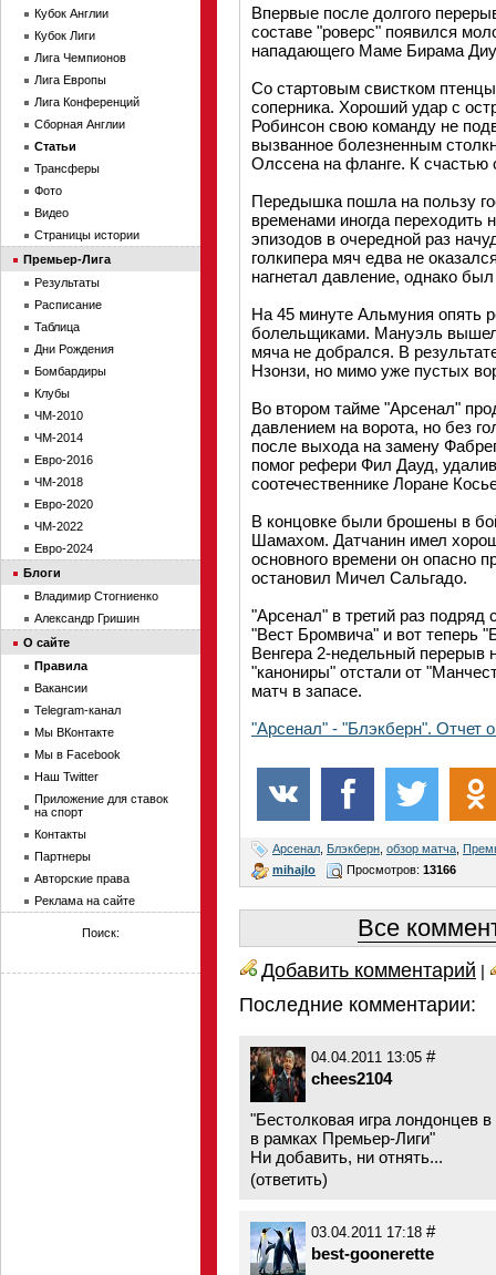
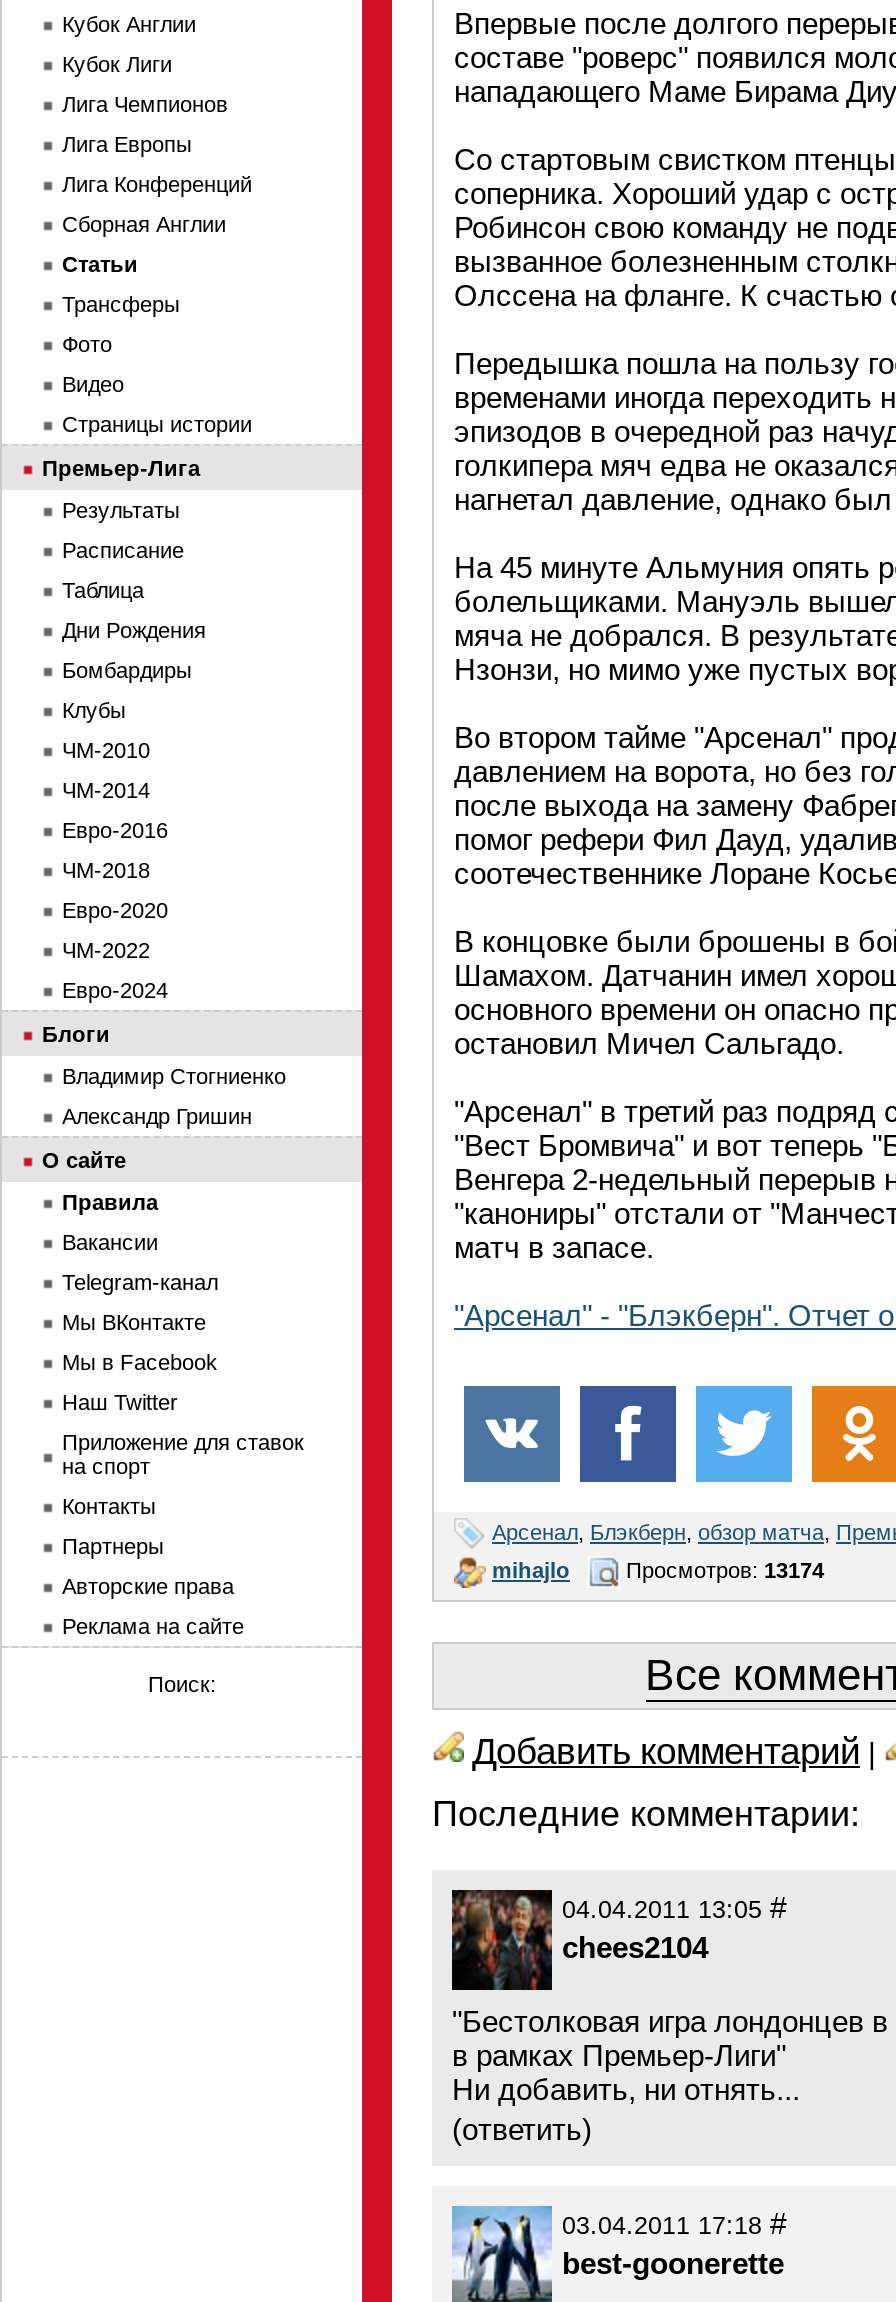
- Просмотров: 13166
+ Просмотров: 13174
